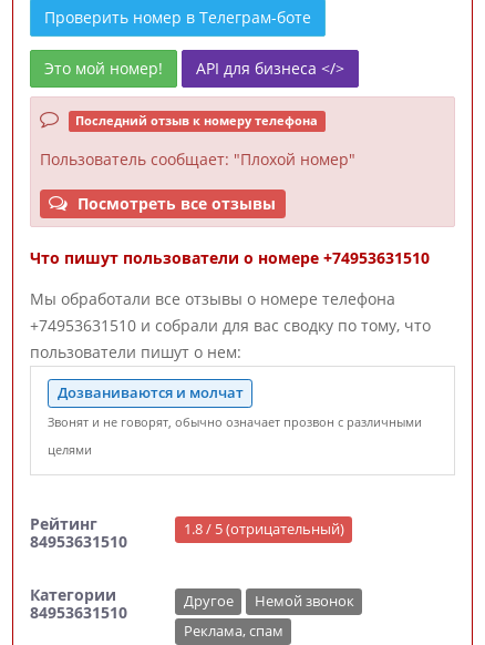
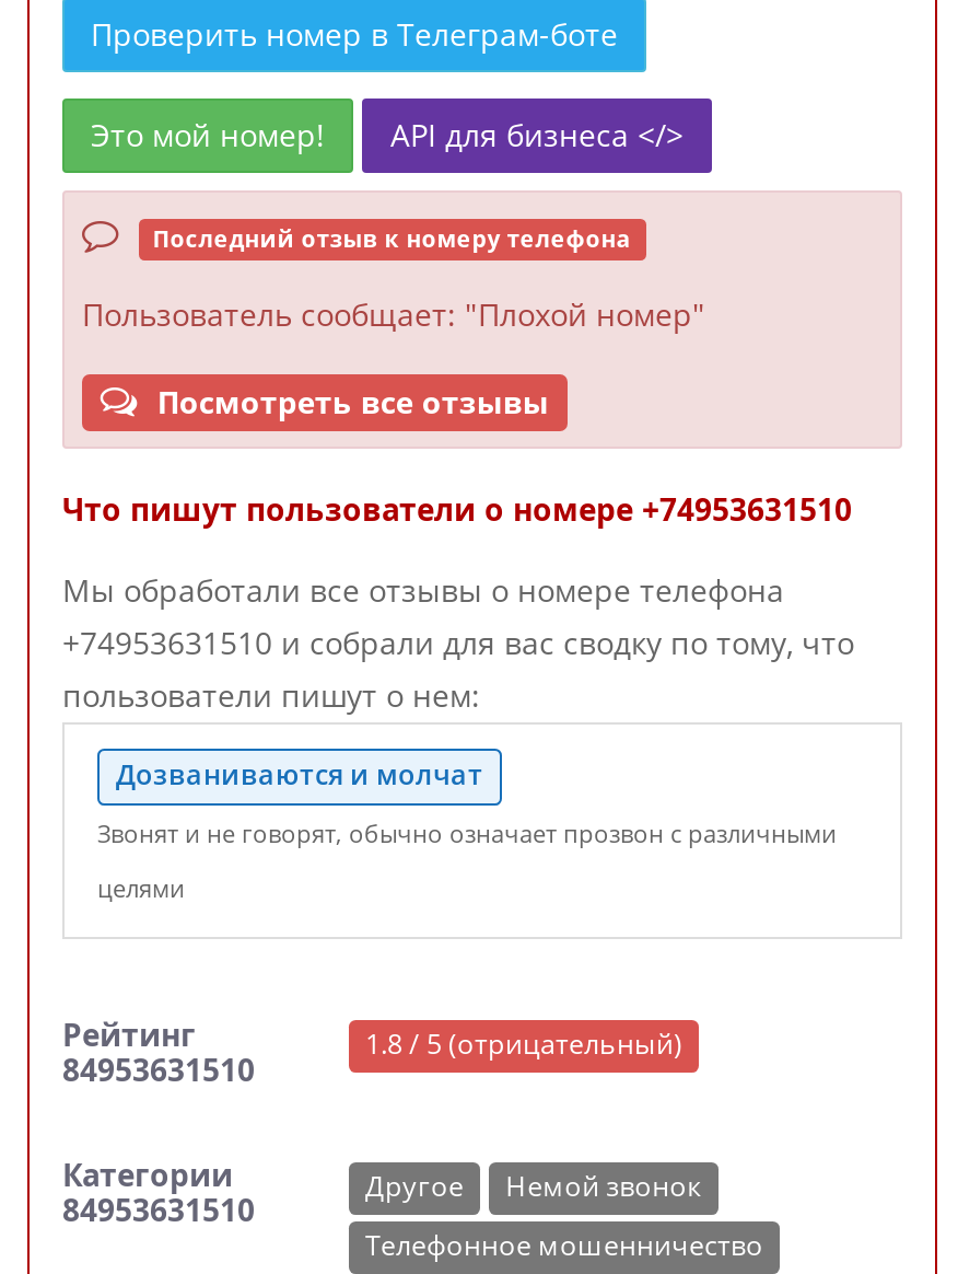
- Реклама, спам
+ Телефонное мошенничество
